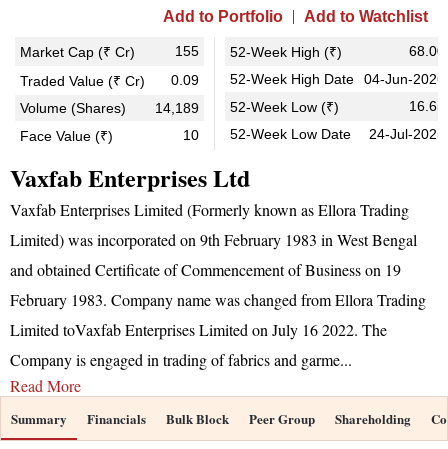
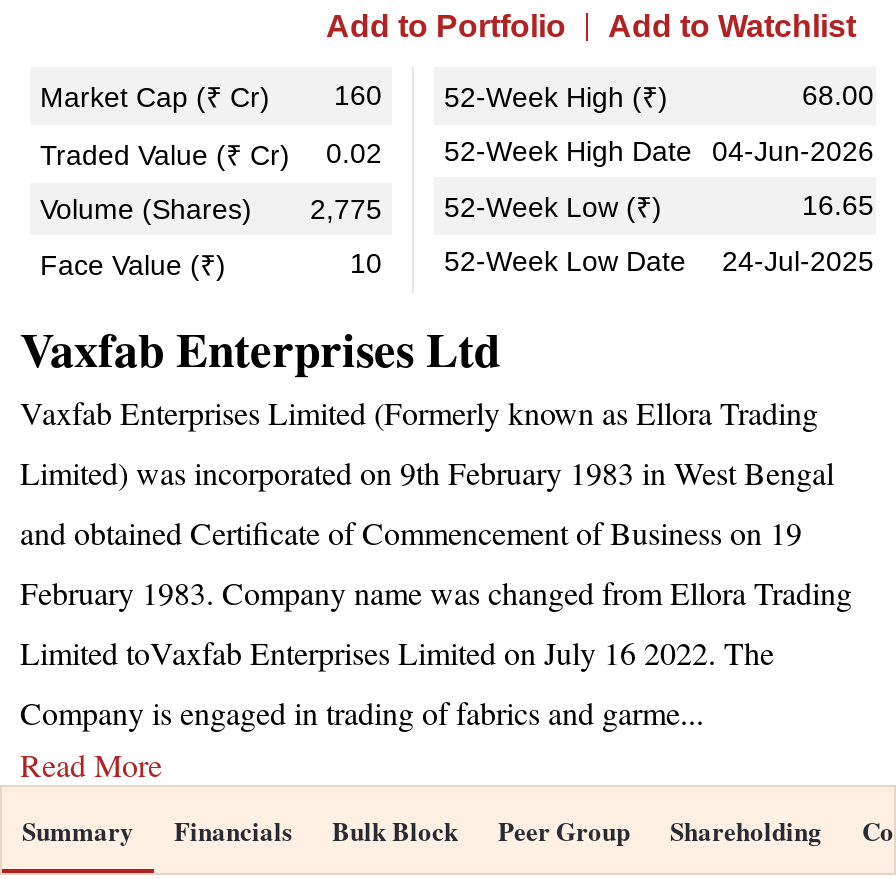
- 155
+ 160

- Traded Value (₹ Cr) 0.09 52-Week High Date 04-Jun-2026
+ Traded Value (₹ Cr) 0.02 52-Week High Date 04-Jun-2026

- Volume (Shares) 14,189 52-Week Low (₹)
+ Volume (Shares) 2,775 52-Week Low (₹)
